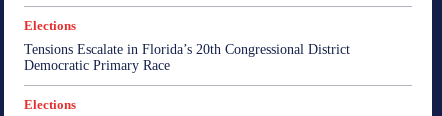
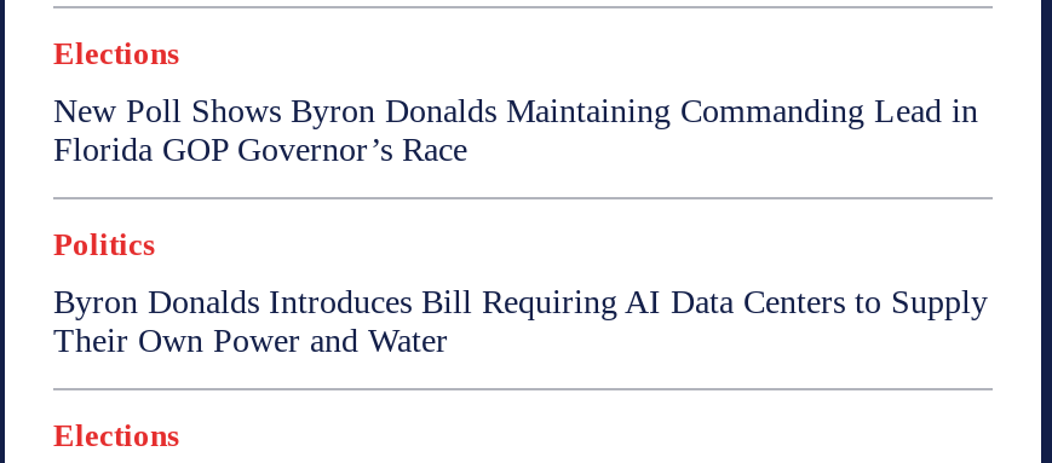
- Tensions Escalate in Florida’s 20th Congressional District
- Democratic Primary Race
+ New Poll Shows Byron Donalds Maintaining Commanding Lead in
+ Florida GOP Governor’s Race
+ Politics
+ Byron Donalds Introduces Bill Requiring AI Data Centers to Supply
+ Their Own Power and Water
